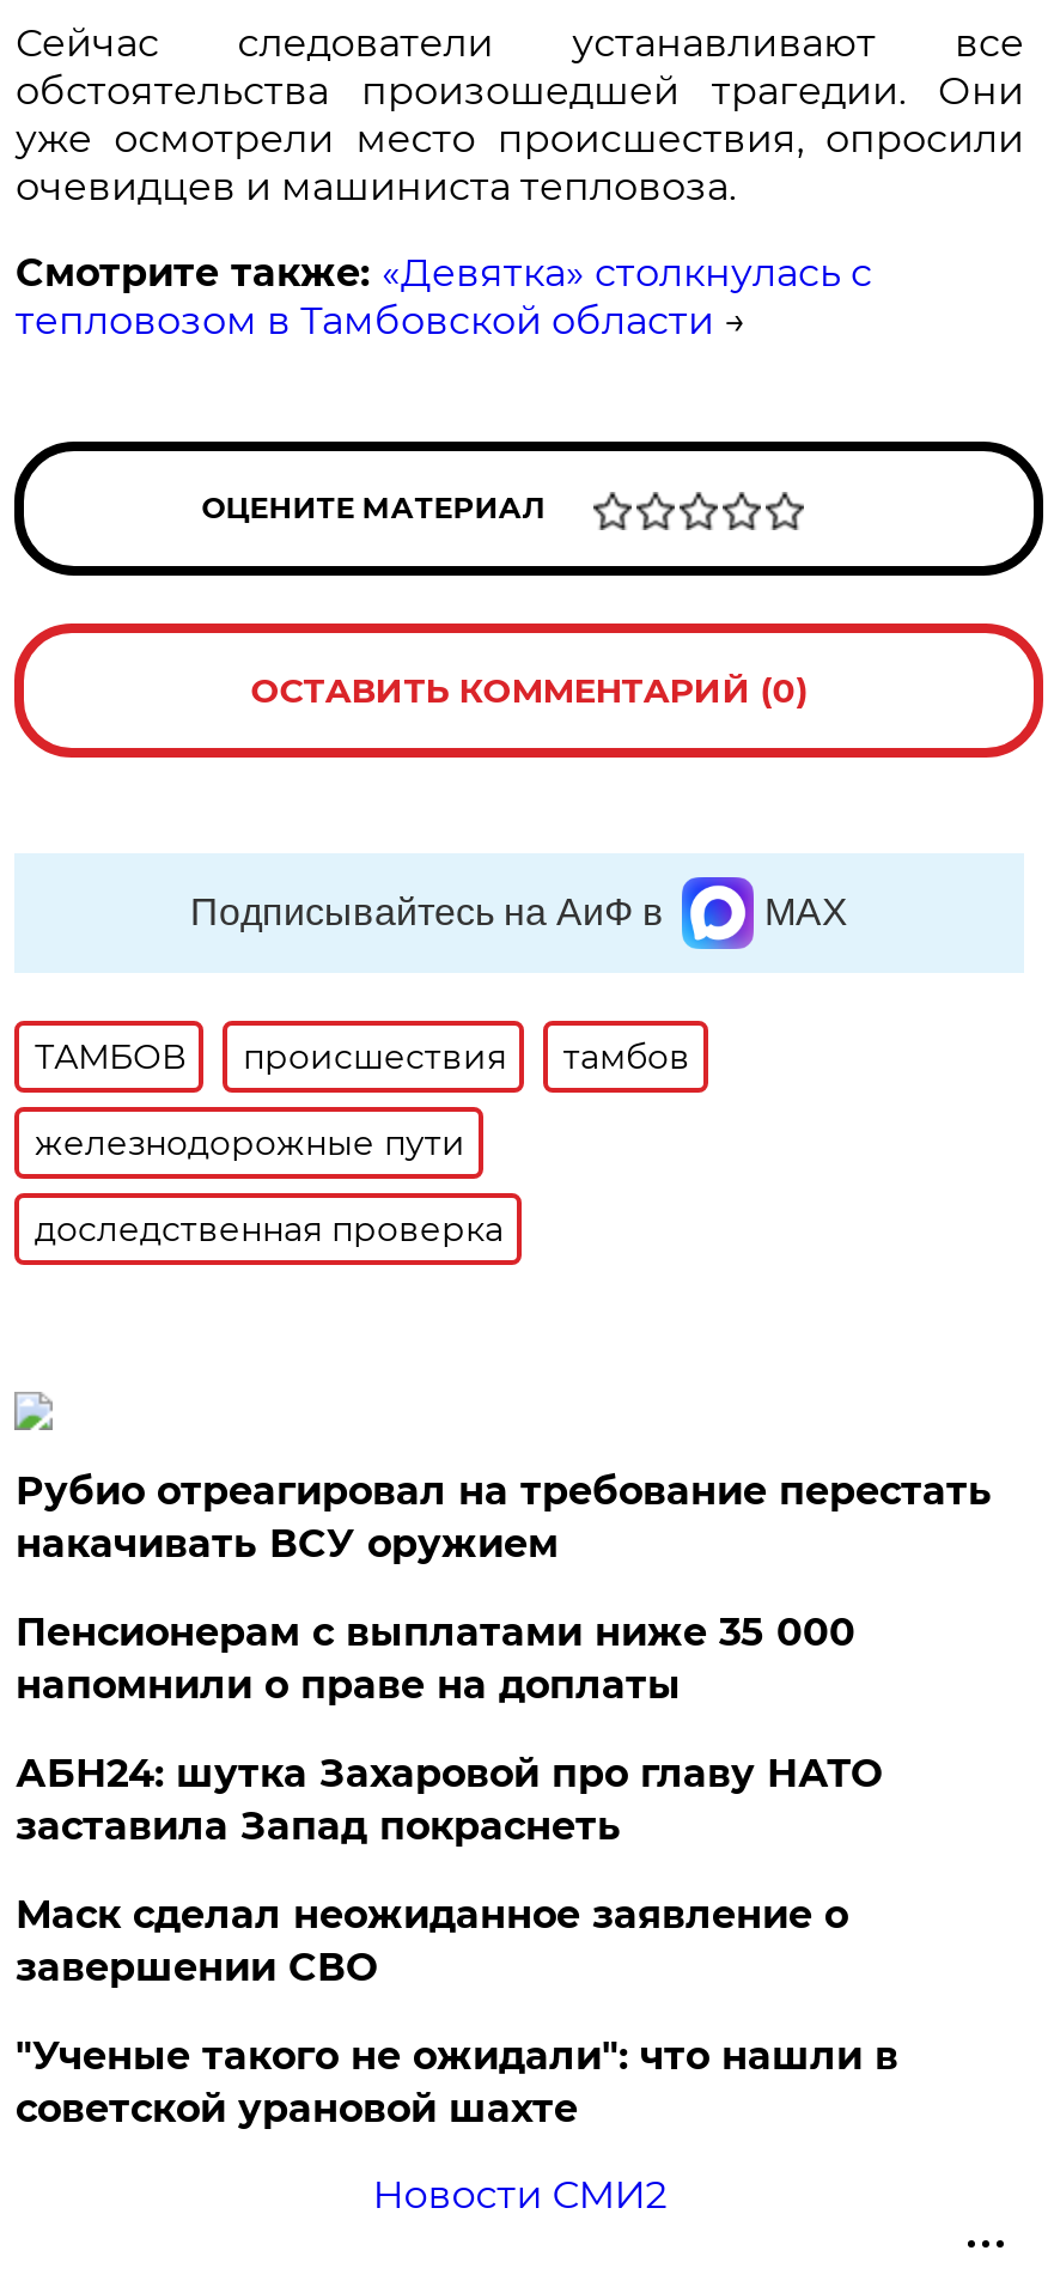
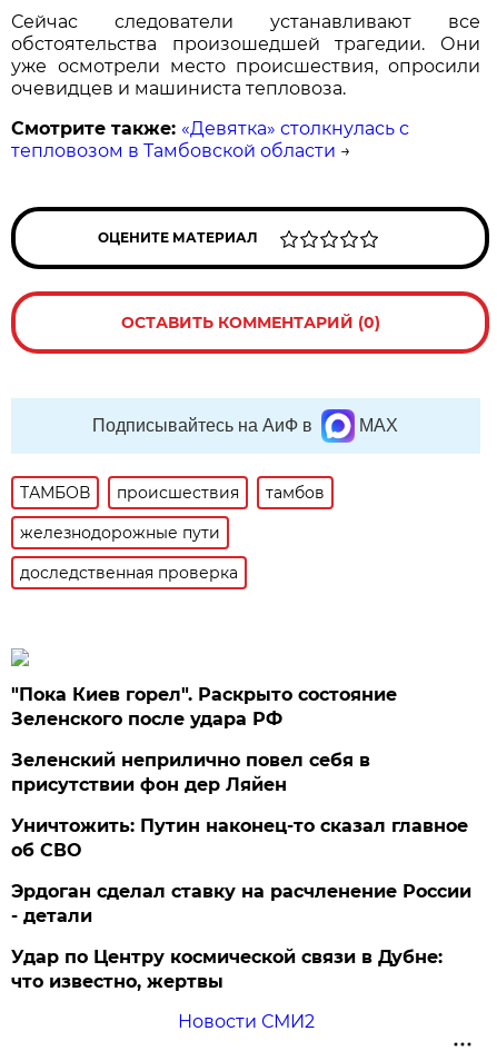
- Рубио отреагировал на требование перестать
- накачивать ВСУ оружием
+ "Пока Киев горел". Раскрыто состояние
+ Зеленского после удара РФ

- Пенсионерам с выплатами ниже 35 000
- напомнили о праве на доплаты
+ Зеленский неприлично повел cебя в
+ присутствии фон дер Ляйен

- АБН24: шутка Захаровой про главу НАТО
- заставила Запад покраснеть
+ Уничтожить: Путин наконец-то сказал главное
+ об СВО

- Маск сделал неожиданное заявление о
- завершении СВО
+ Эрдоган сделал ставку на расчленение России
+ - детали

- "Ученые такого не ожидали": что нашли в
- советской урановой шахте
+ Удар по Центру космической связи в Дубне:
+ что известно, жертвы
